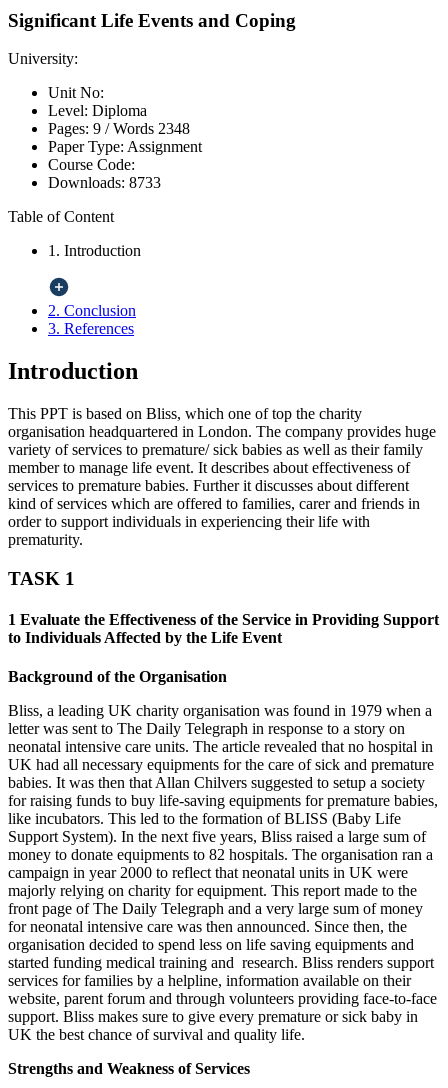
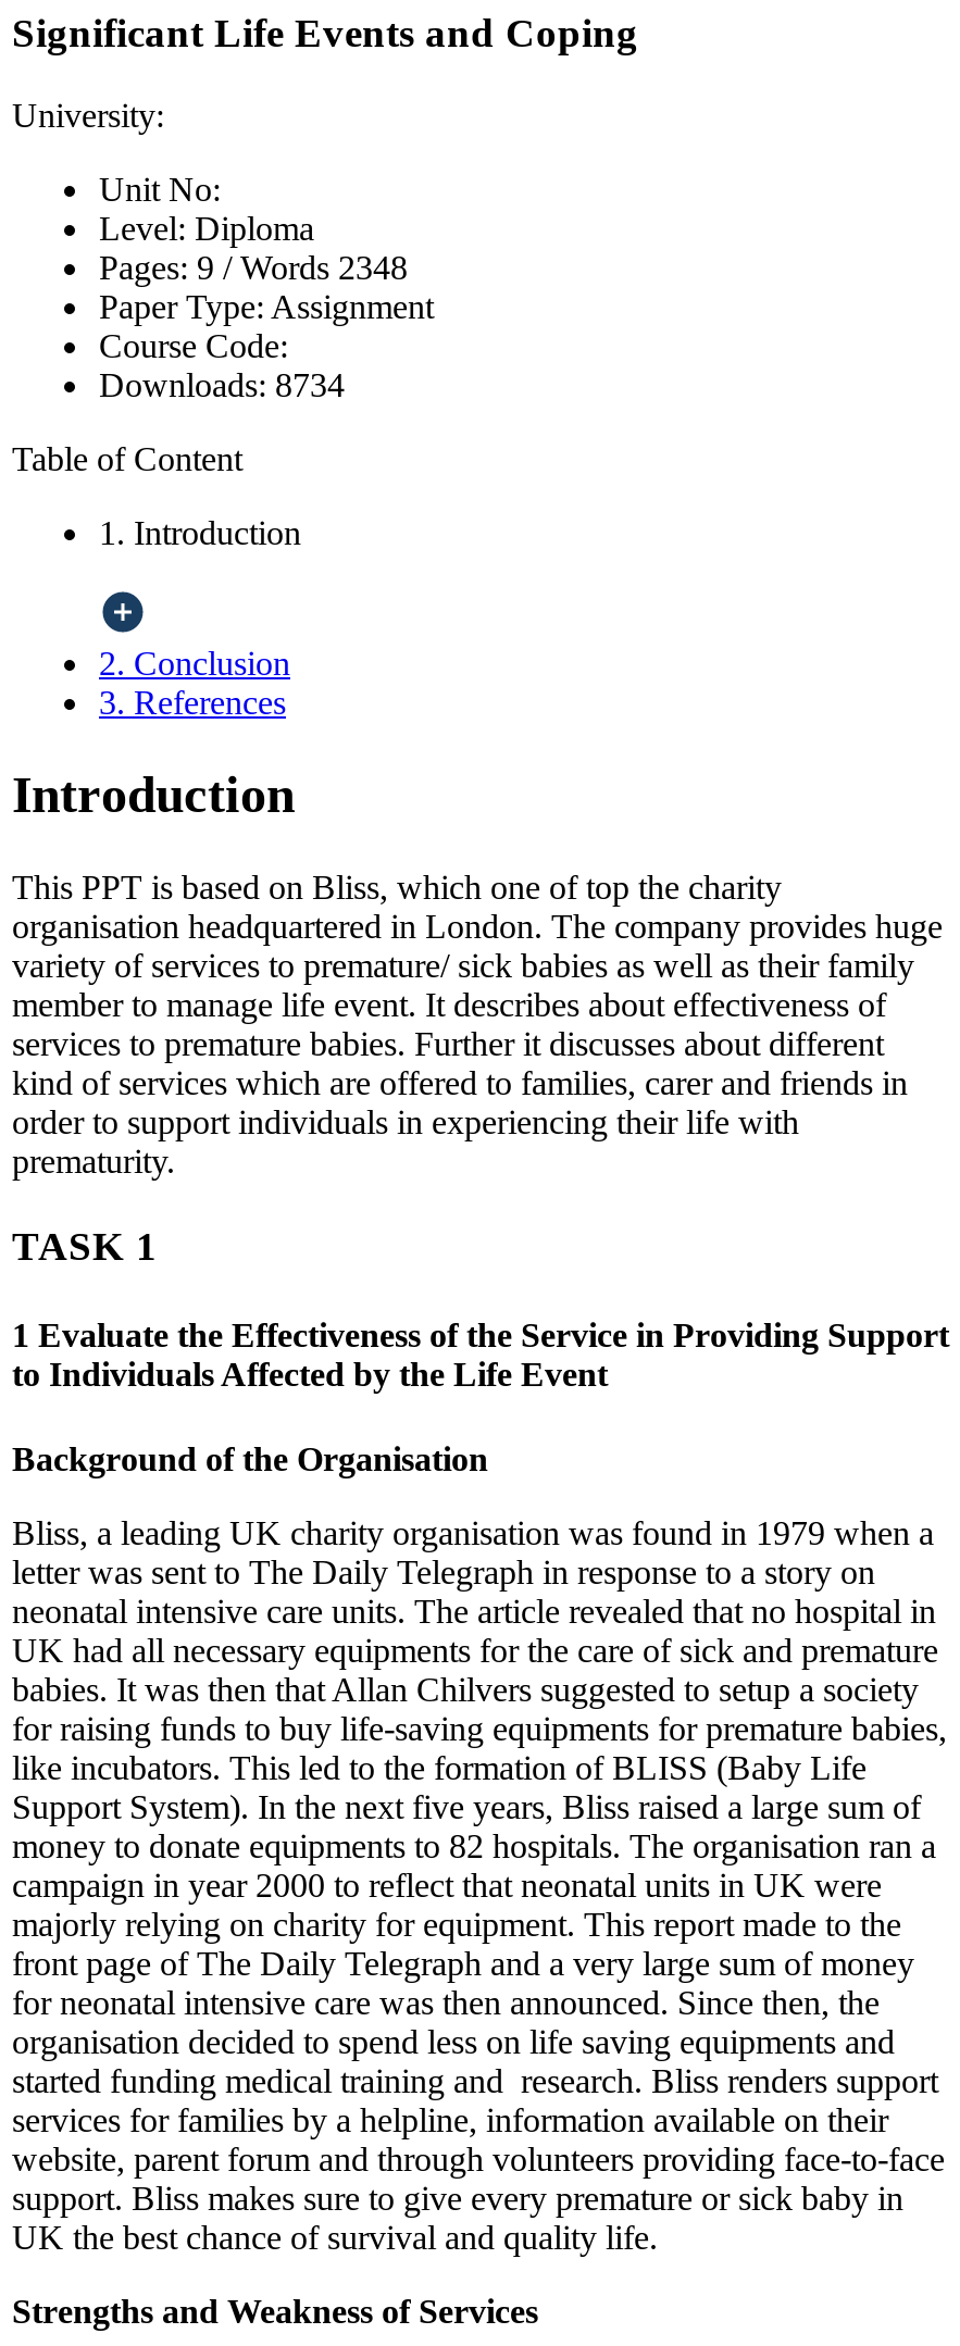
- Downloads: 8733
+ Downloads: 8734
